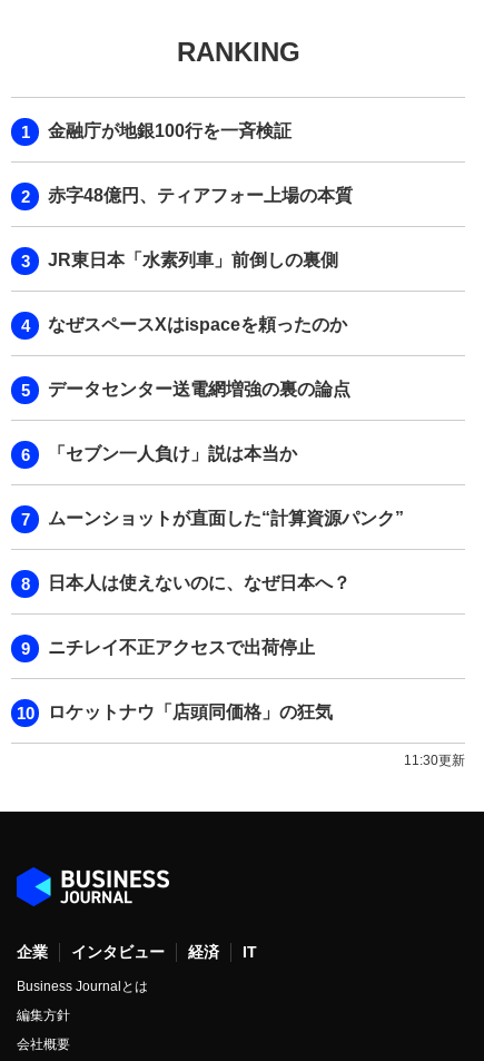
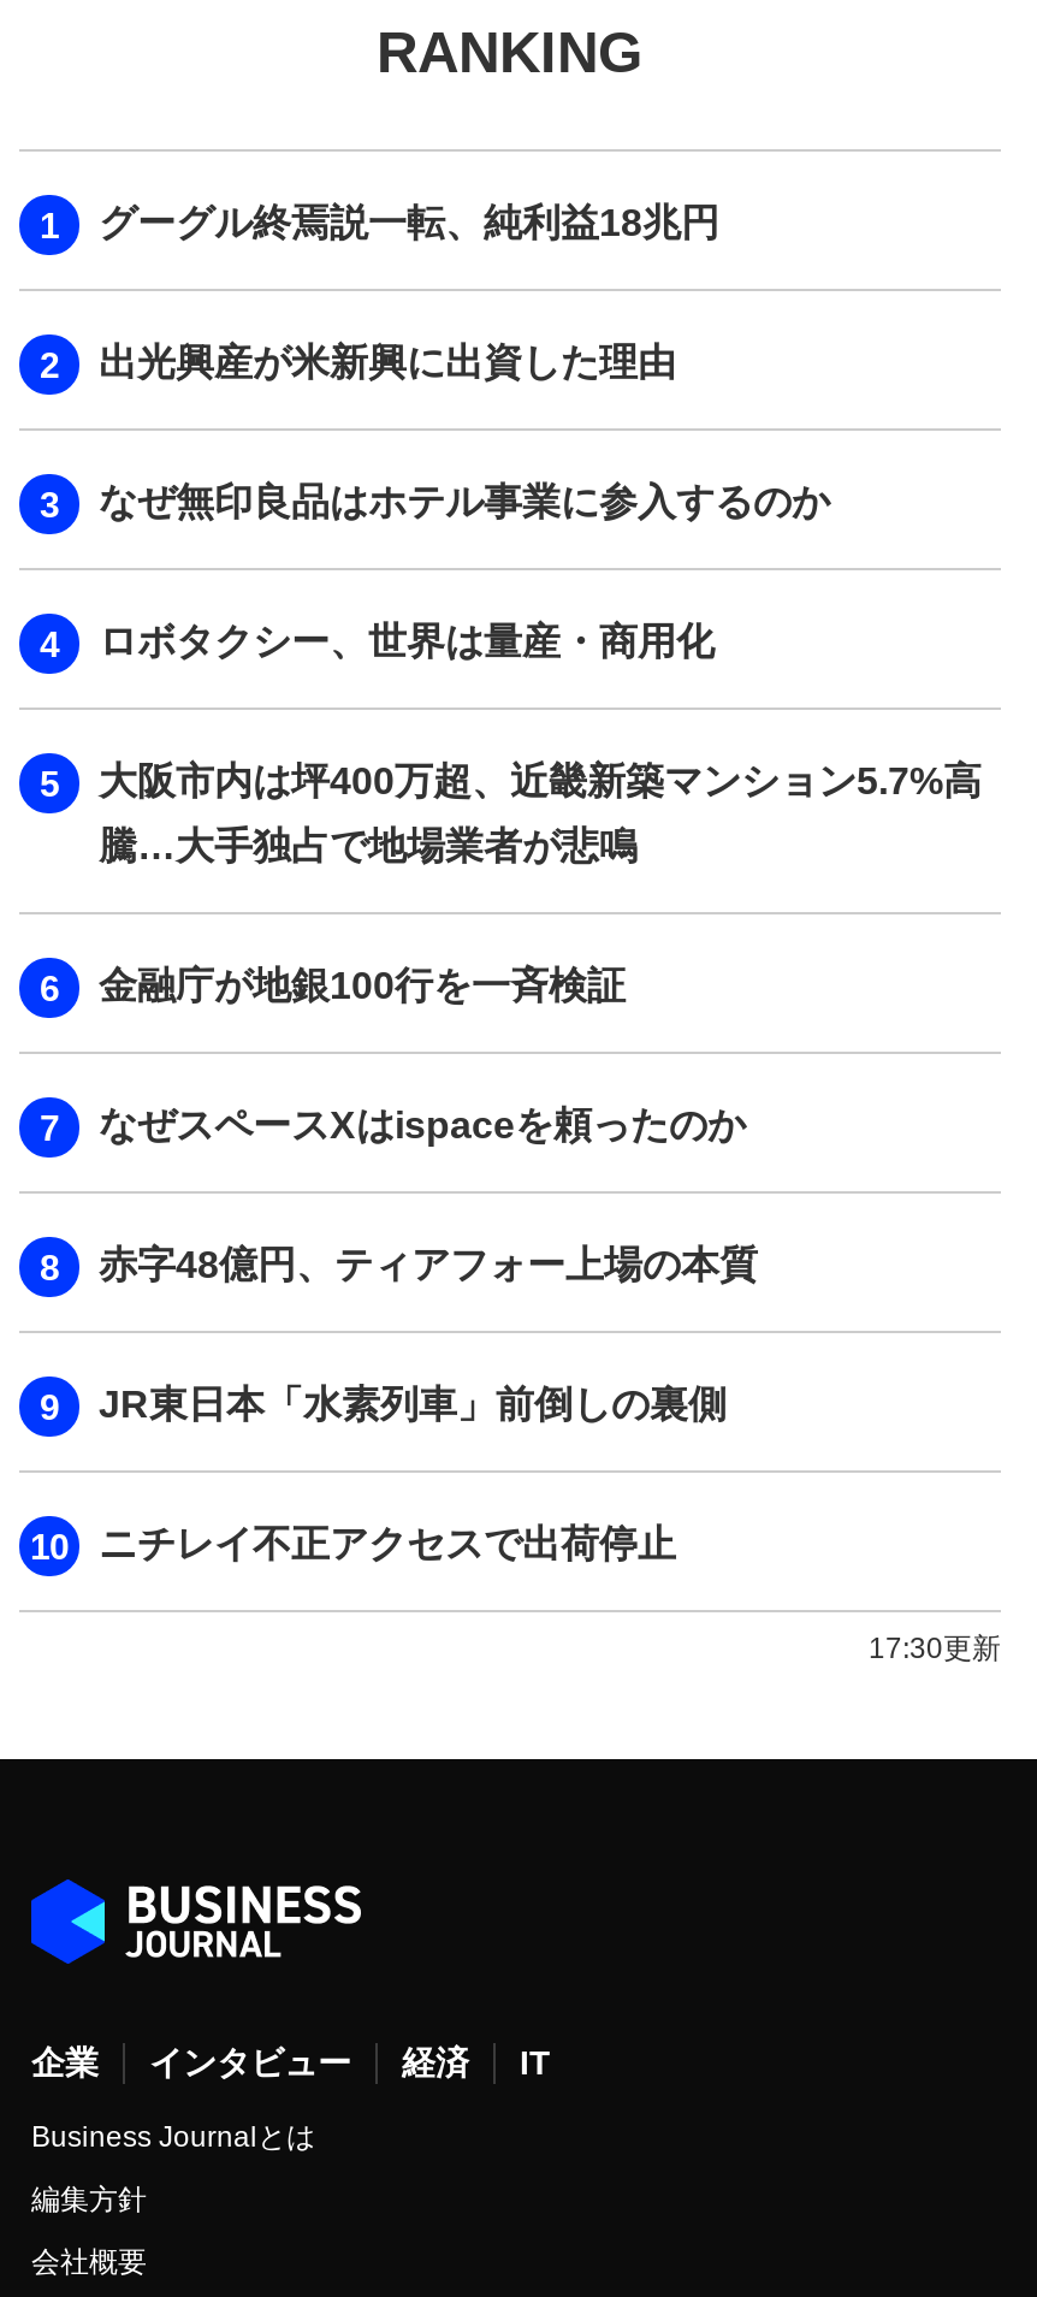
+ グーグル終焉説一転、純利益18兆円
+ 出光興産が米新興に出資した理由
+ なぜ無印良品はホテル事業に参入するのか
+ ロボタクシー、世界は量産・商用化
+ 大阪市内は坪400万超、近畿新築マンション5.7%高
+ 騰…大手独占で地場業者が悲鳴

moved down: 金融庁が地銀100行を一斉検証

moved down: 赤字48億円、ティアフォー上場の本質 | JR東日本「水素列車」前倒しの裏側

moved up: なぜスペースXはispaceを頼ったのか

- データセンター送電網増強の裏の論点
- 「セブン一人負け」説は本当か
- ムーンショットが直面した“計算資源パンク”
- 日本人は使えないのに、なぜ日本へ？

moved down: ニチレイ不正アクセスで出荷停止

- ロケットナウ「店頭同価格」の狂気
- 11:30更新
+ 17:30更新
